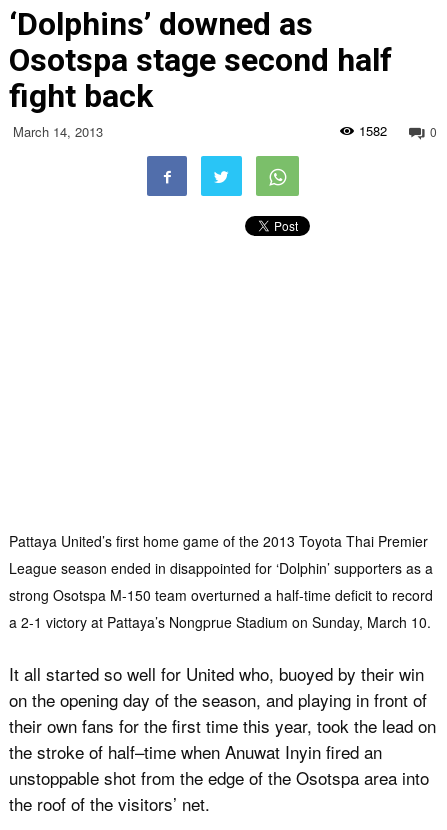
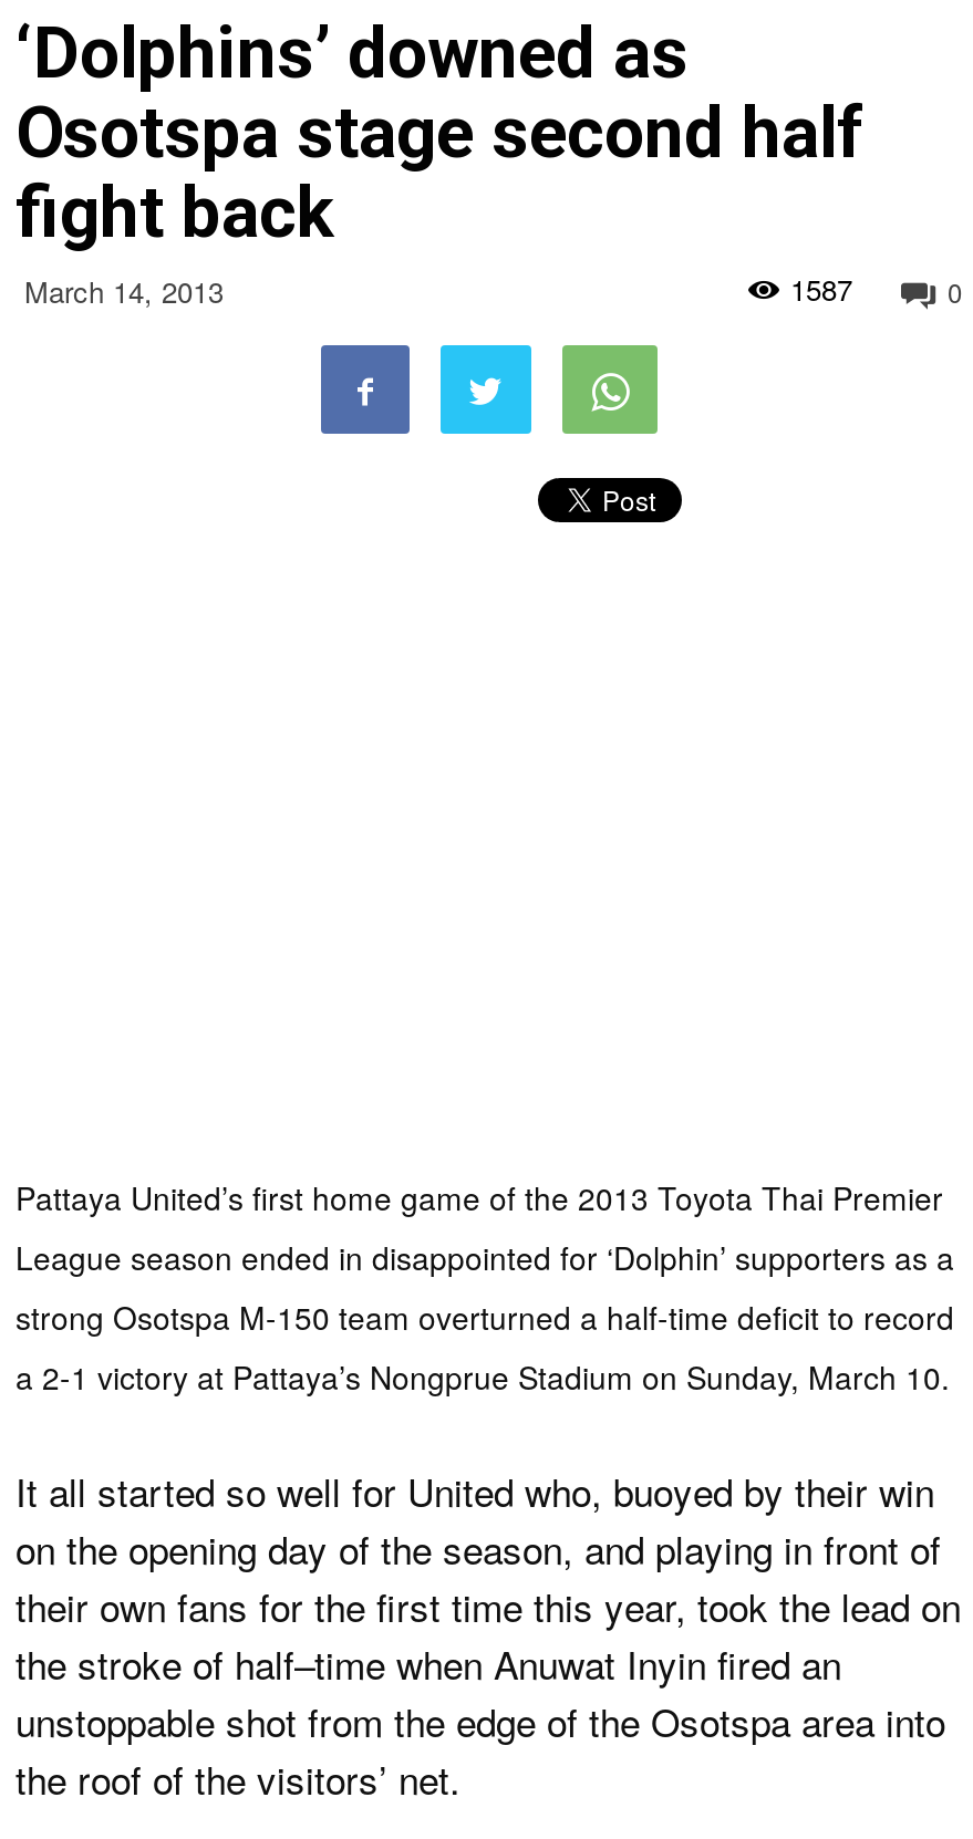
- 1582
+ 1587
